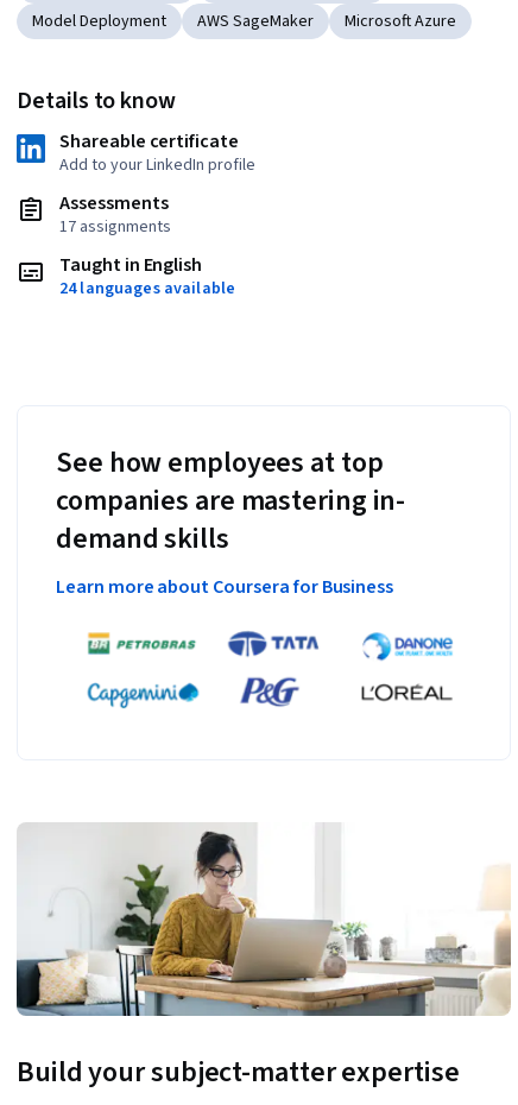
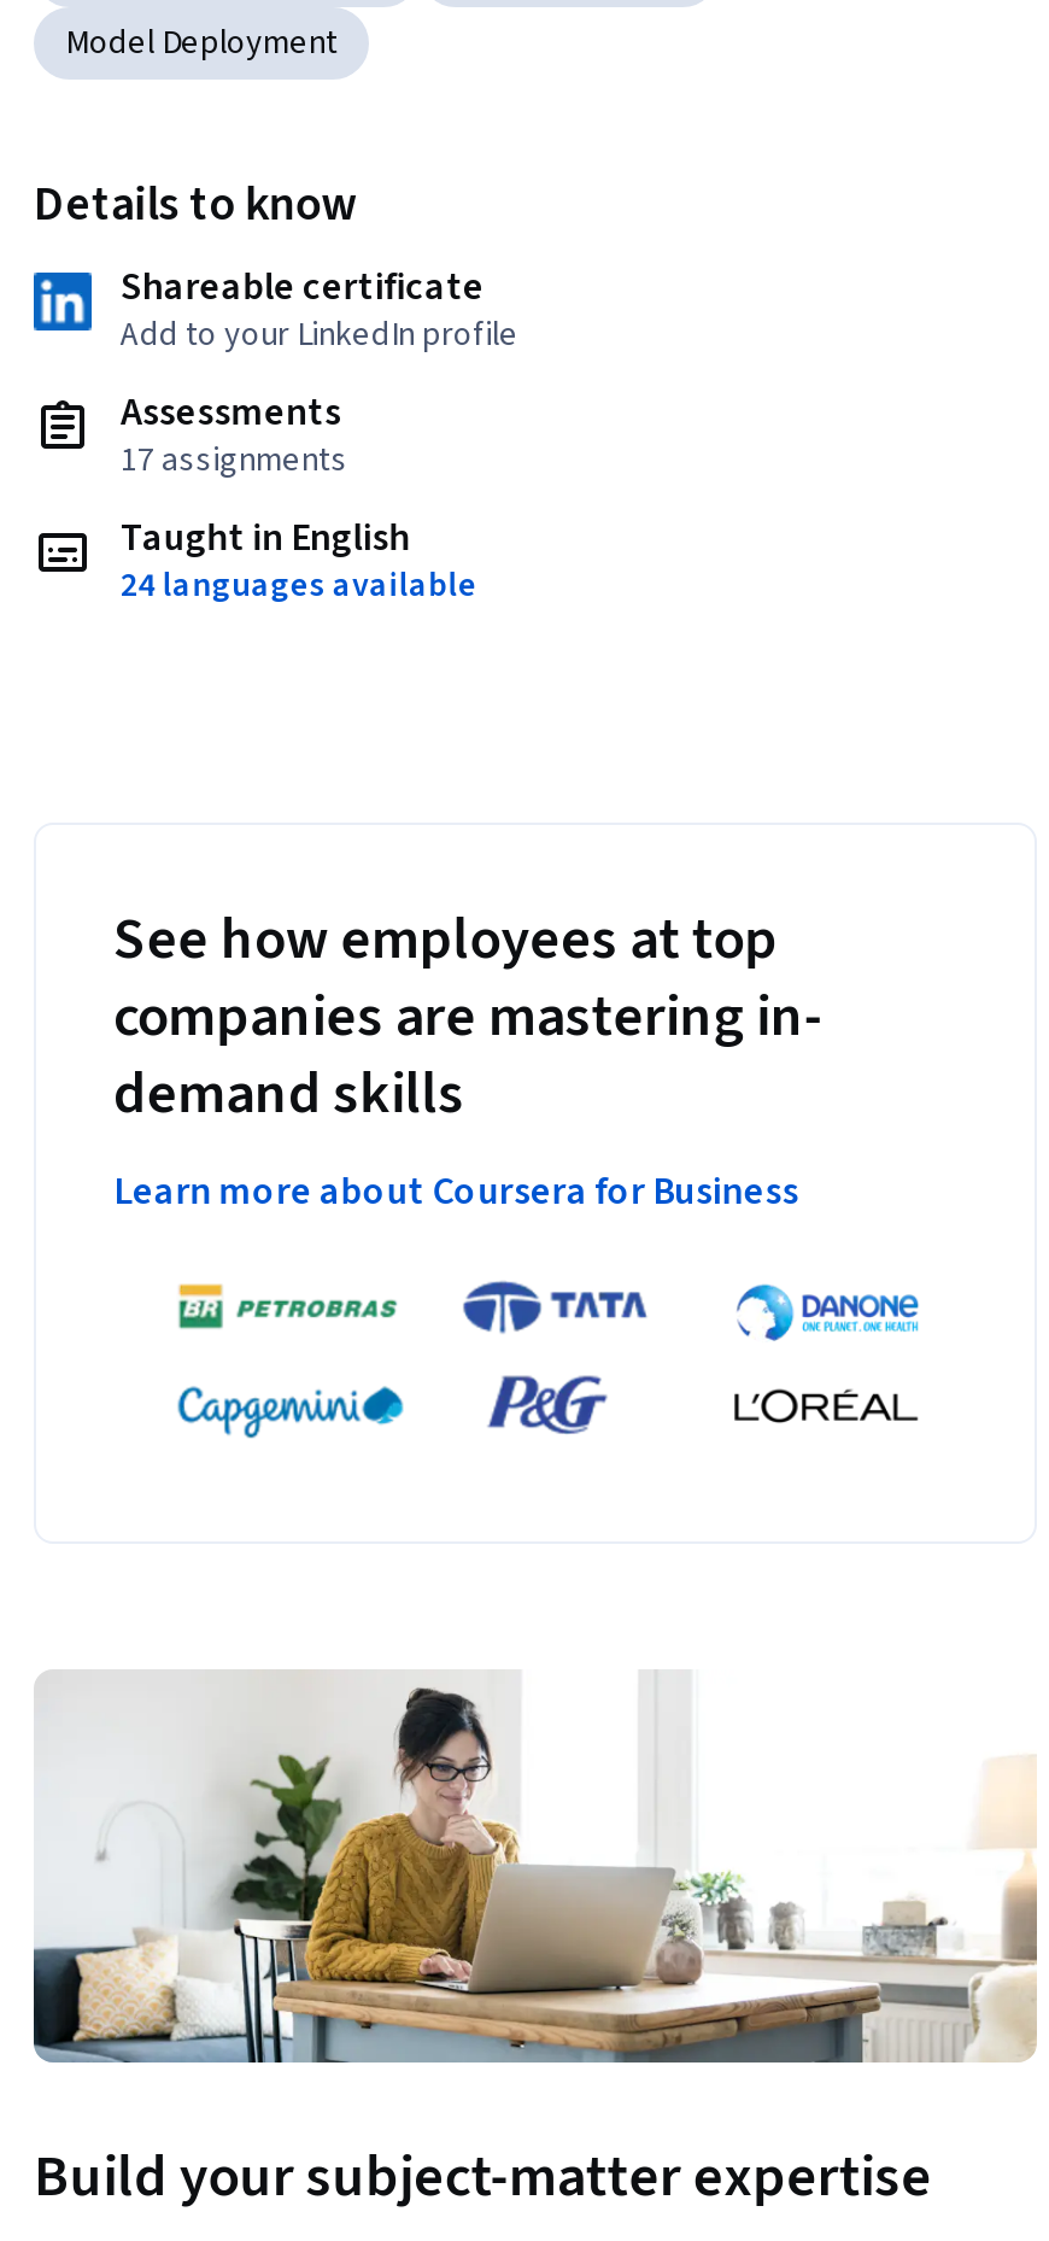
- AWS SageMaker
- Microsoft Azure
